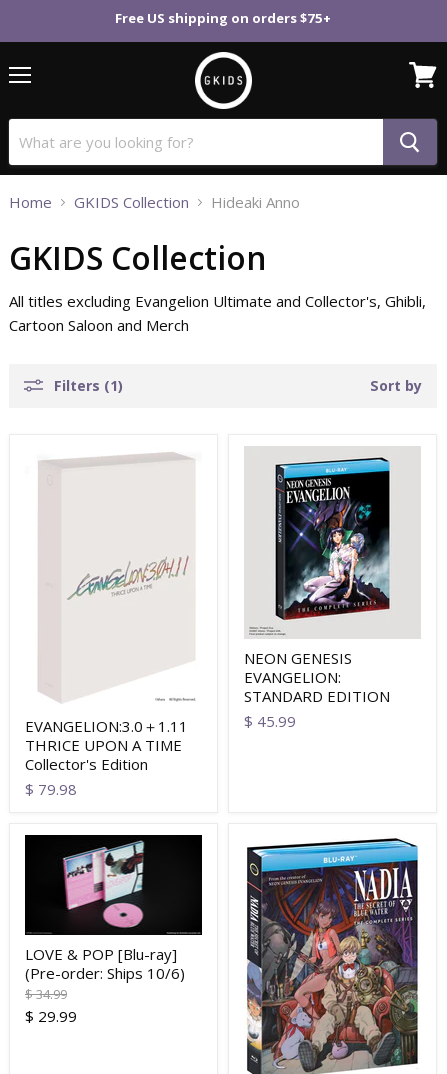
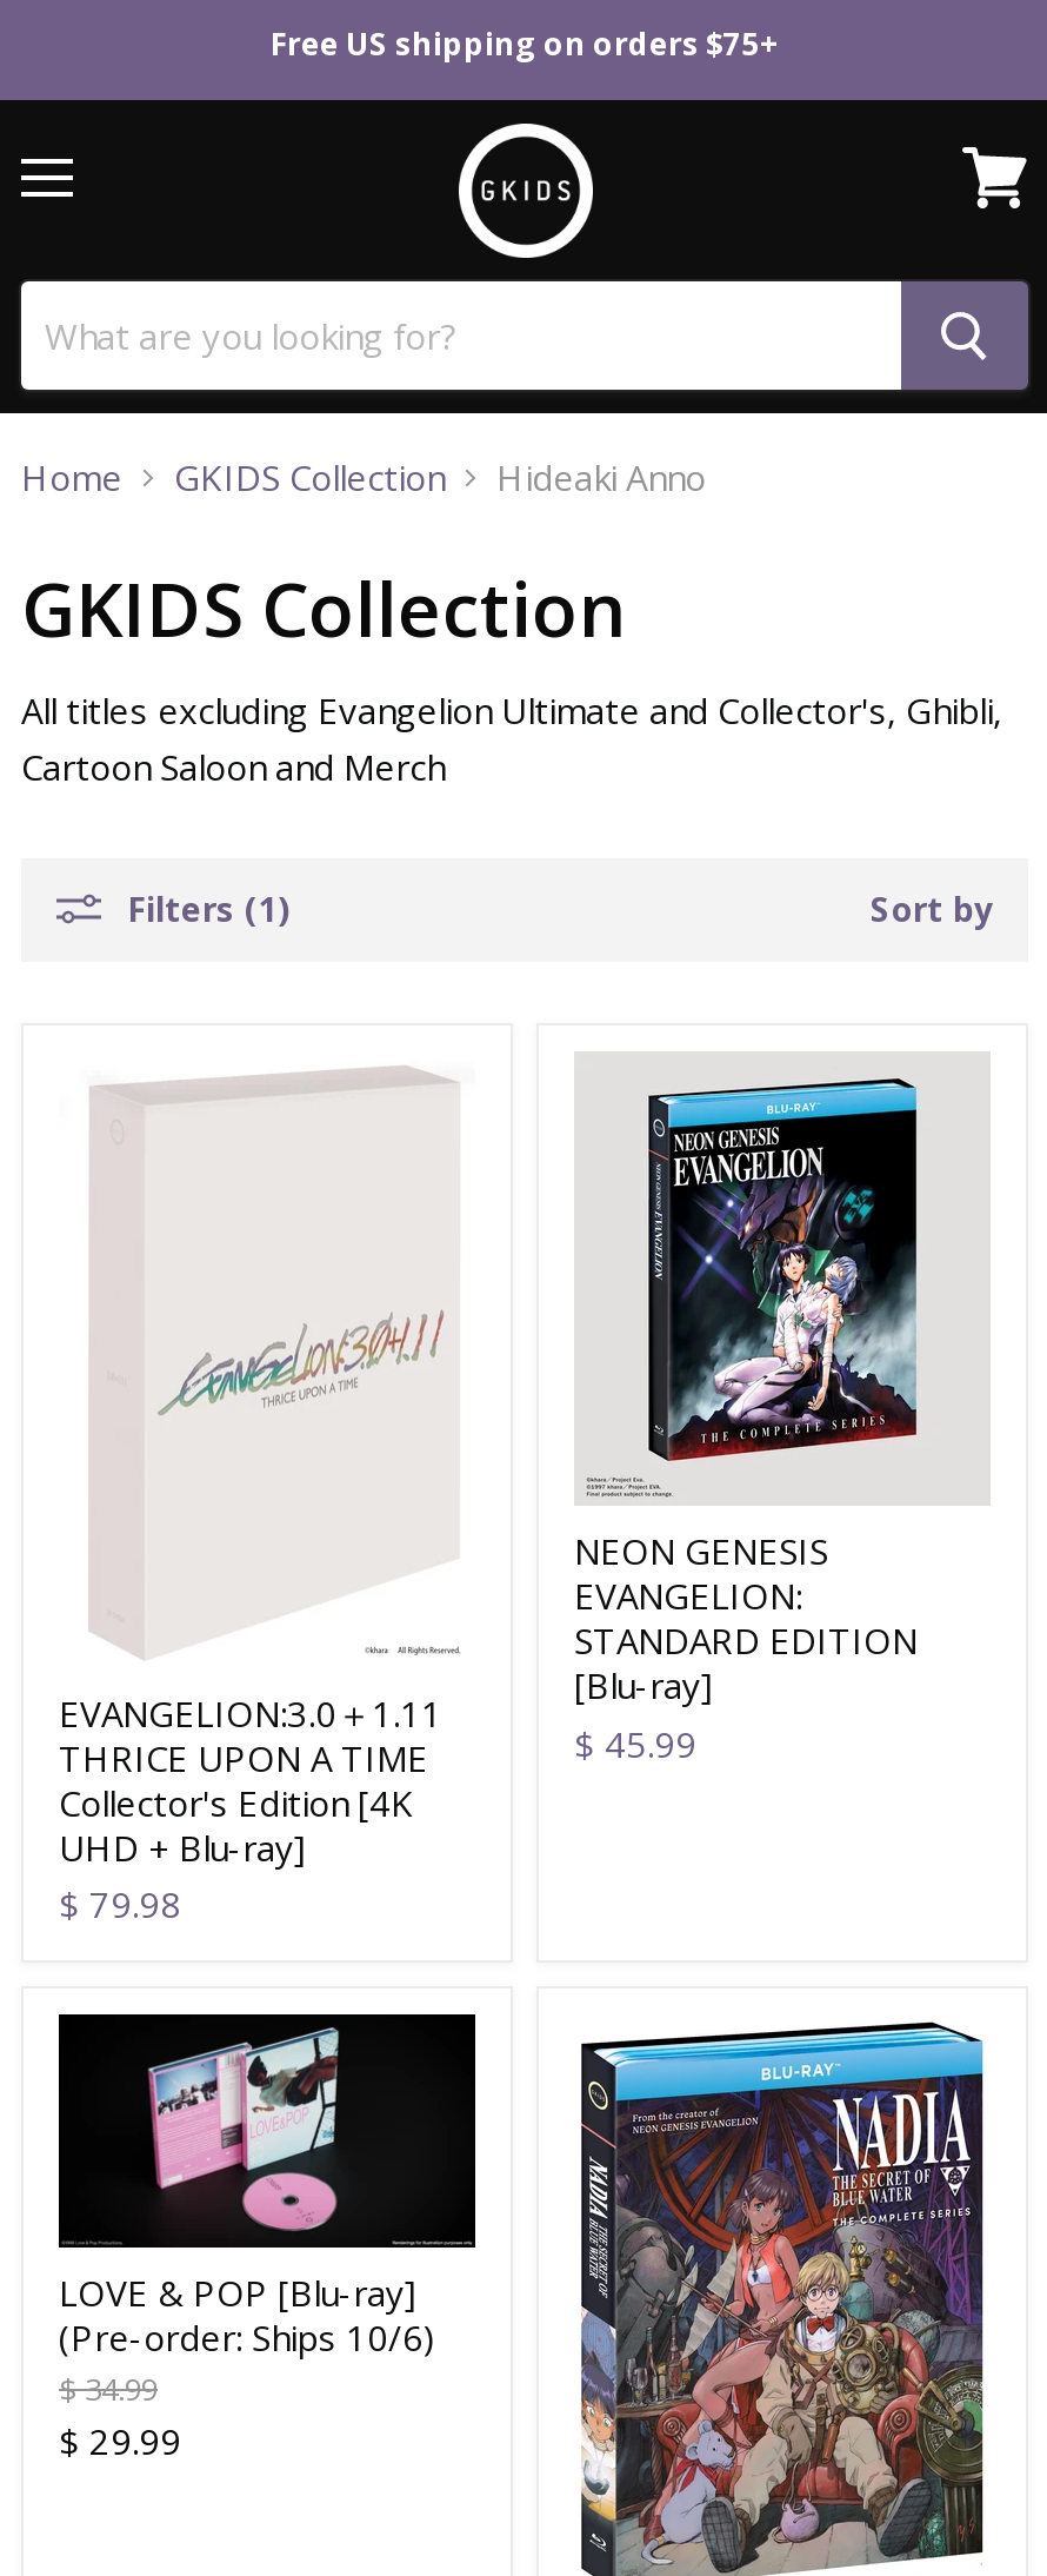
+ [Blu-ray]

- Collector's Edition
+ Collector's Edition [4K
+ UHD + Blu-ray]
